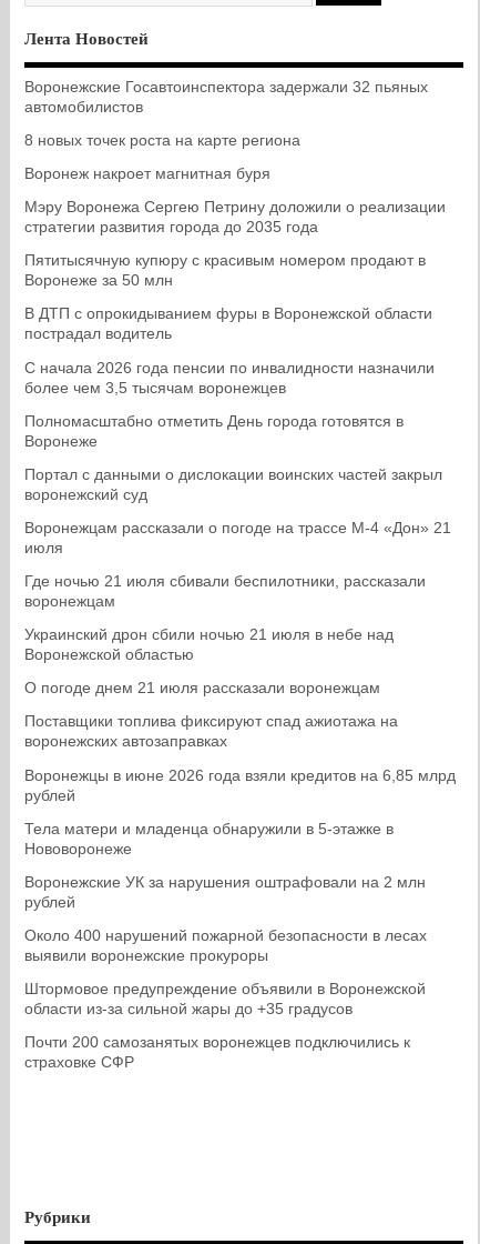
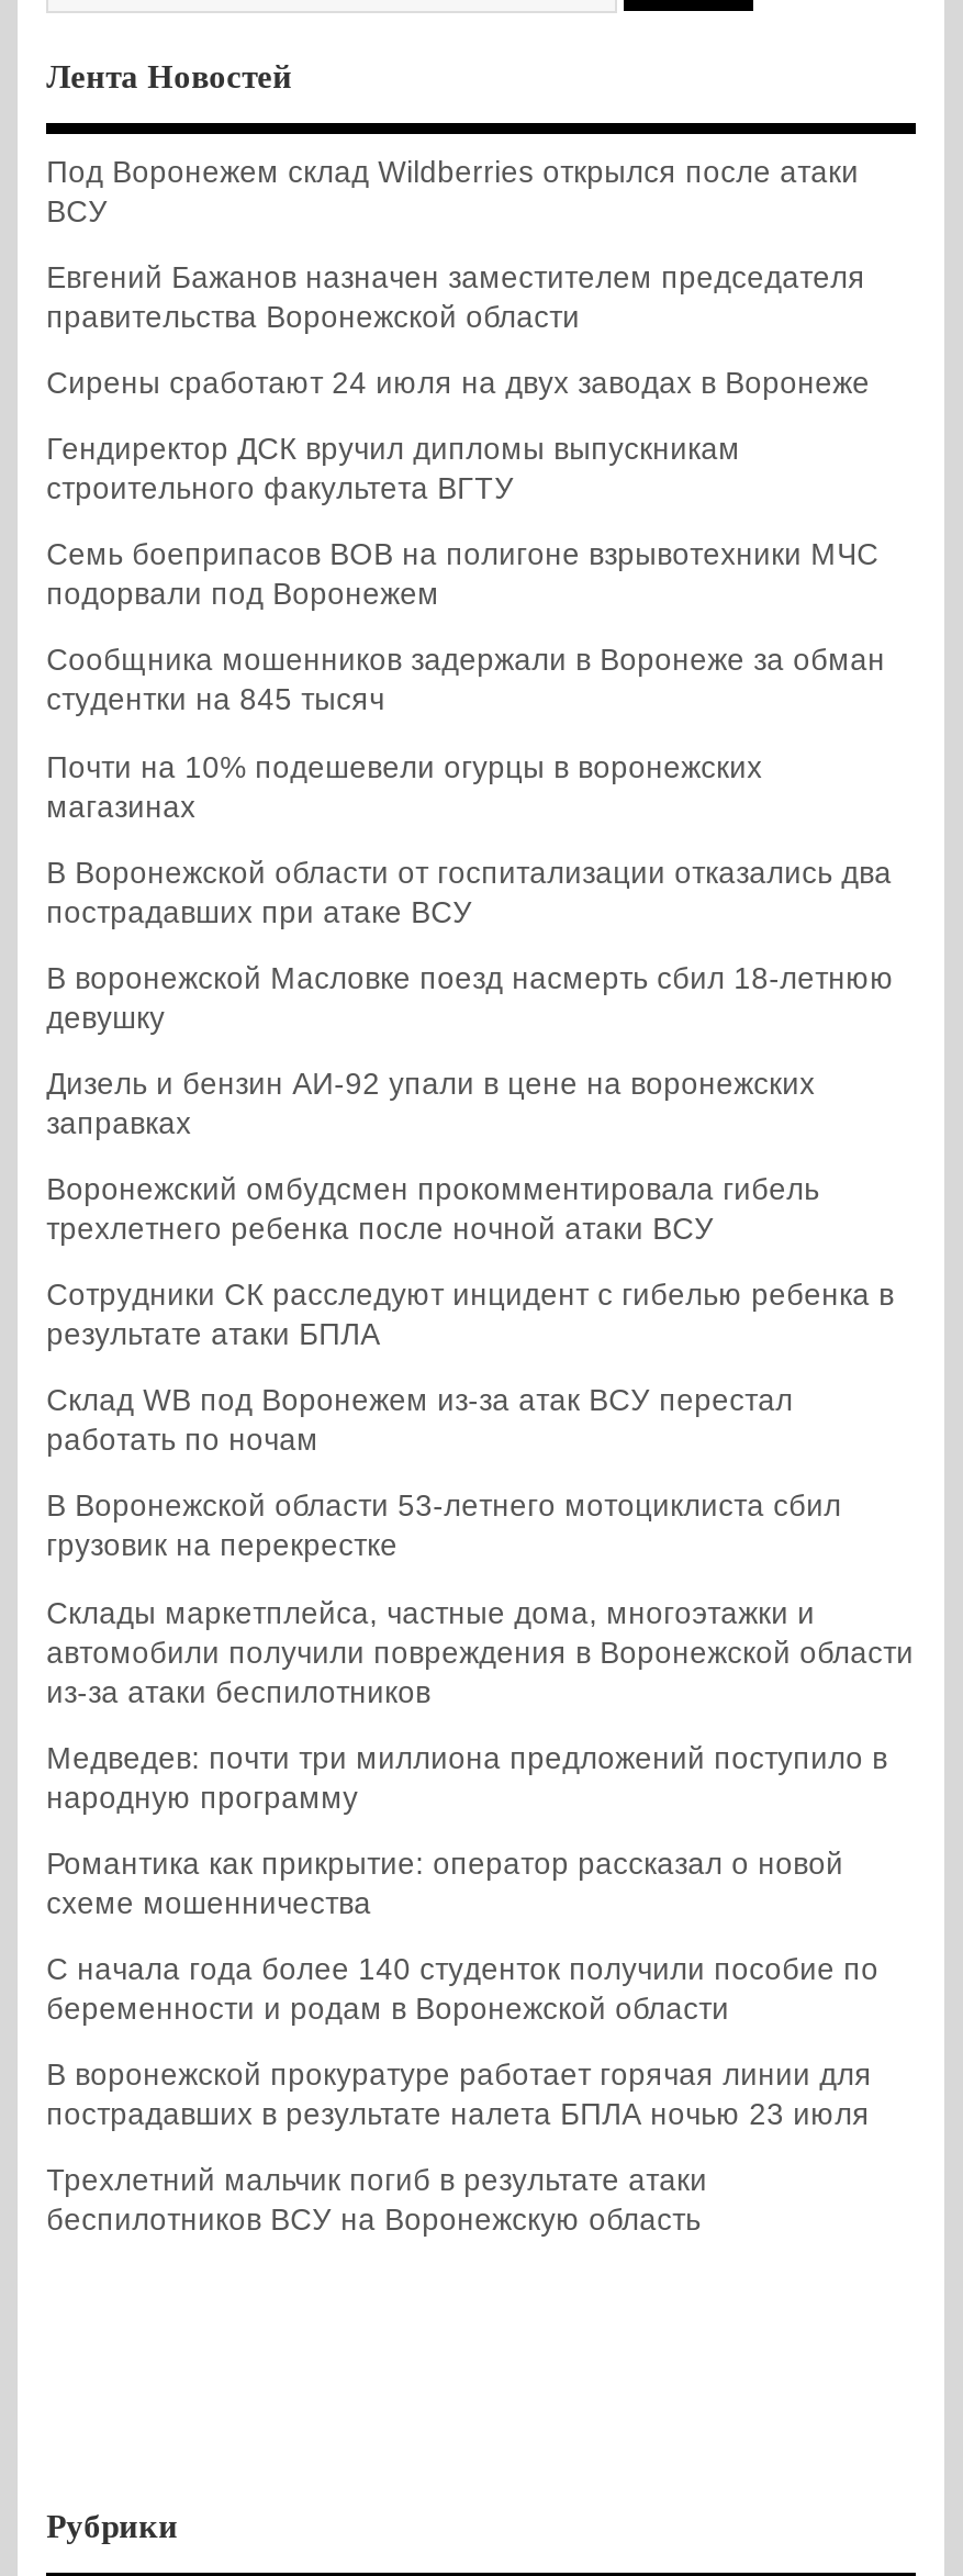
- Воронежские Госавтоинспектора задержали 32 пьяных
- автомобилистов
+ Под Воронежем склад Wildberries открылся после атаки
+ ВСУ

- 8 новых точек роста на карте региона
+ Евгений Бажанов назначен заместителем председателя
+ правительства Воронежской области

- Воронеж накроет магнитная буря
+ Сирены сработают 24 июля на двух заводах в Воронеже

- Мэру Воронежа Сергею Петрину доложили о реализации
- стратегии развития города до 2035 года
+ Гендиректор ДСК вручил дипломы выпускникам
+ строительного факультета ВГТУ

- Пятитысячную купюру с красивым номером продают в
- Воронеже за 50 млн
+ Семь боеприпасов ВОВ на полигоне взрывотехники МЧС
+ подорвали под Воронежем

- В ДТП с опрокидыванием фуры в Воронежской области
- пострадал водитель
+ Сообщника мошенников задержали в Воронеже за обман
+ студентки на 845 тысяч

- С начала 2026 года пенсии по инвалидности назначили
- более чем 3,5 тысячам воронежцев
+ Почти на 10% подешевели огурцы в воронежских
+ магазинах

- Полномасштабно отметить День города готовятся в
- Воронеже
+ В Воронежской области от госпитализации отказались два
+ пострадавших при атаке ВСУ

- Портал с данными о дислокации воинских частей закрыл
- воронежский суд
+ В воронежской Масловке поезд насмерть сбил 18-летнюю
+ девушку

- Воронежцам рассказали о погоде на трассе М-4 «Дон» 21
- июля
+ Дизель и бензин АИ-92 упали в цене на воронежских
+ заправках

- Где ночью 21 июля сбивали беспилотники, рассказали
- воронежцам
+ Воронежский омбудсмен прокомментировала гибель
+ трехлетнего ребенка после ночной атаки ВСУ

- Украинский дрон сбили ночью 21 июля в небе над
- Воронежской областью
+ Сотрудники СК расследуют инцидент с гибелью ребенка в
+ результате атаки БПЛА

- О погоде днем 21 июля рассказали воронежцам
+ Склад WB под Воронежем из-за атак ВСУ перестал
+ работать по ночам

- Поставщики топлива фиксируют спад ажиотажа на
- воронежских автозаправках
+ В Воронежской области 53-летнего мотоциклиста сбил
+ грузовик на перекрестке

- Воронежцы в июне 2026 года взяли кредитов на 6,85 млрд
- рублей
+ Склады маркетплейса, частные дома, многоэтажки и
+ автомобили получили повреждения в Воронежской области
+ из-за атаки беспилотников

- Тела матери и младенца обнаружили в 5-этажке в
- Нововоронеже
+ Медведев: почти три миллиона предложений поступило в
+ народную программу

- Воронежские УК за нарушения оштрафовали на 2 млн
- рублей
+ Романтика как прикрытие: оператор рассказал о новой
+ схеме мошенничества

- Около 400 нарушений пожарной безопасности в лесах
- выявили воронежские прокуроры
+ С начала года более 140 студенток получили пособие по
+ беременности и родам в Воронежской области

- Штормовое предупреждение объявили в Воронежской
- области из-за сильной жары до +35 градусов
+ В воронежской прокуратуре работает горячая линии для
+ пострадавших в результате налета БПЛА ночью 23 июля

- Почти 200 самозанятых воронежцев подключились к
- страховке СФР
+ Трехлетний мальчик погиб в результате атаки
+ беспилотников ВСУ на Воронежскую область
